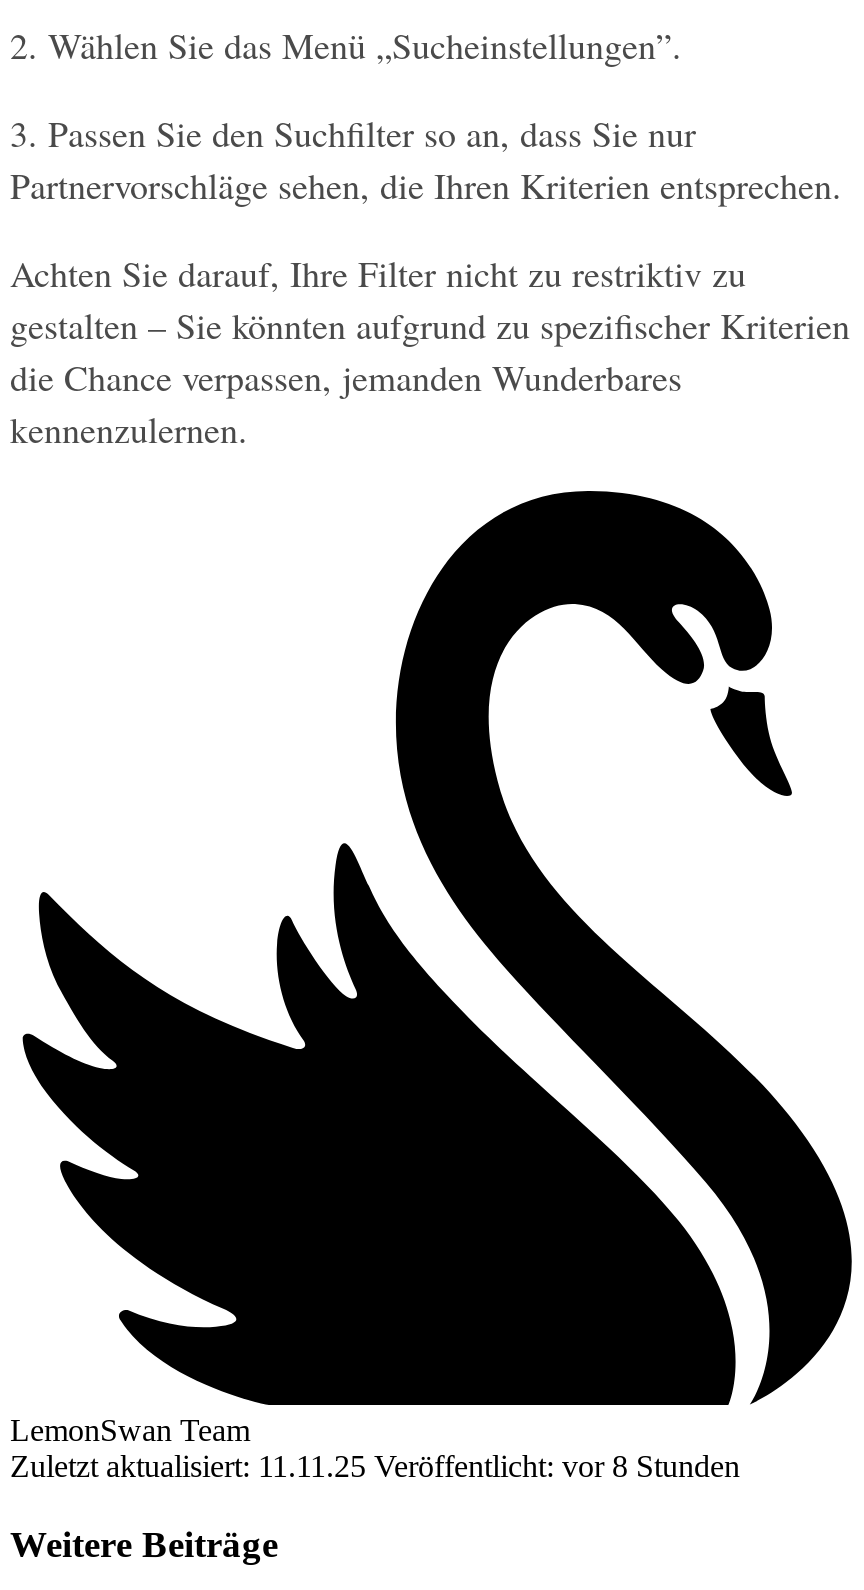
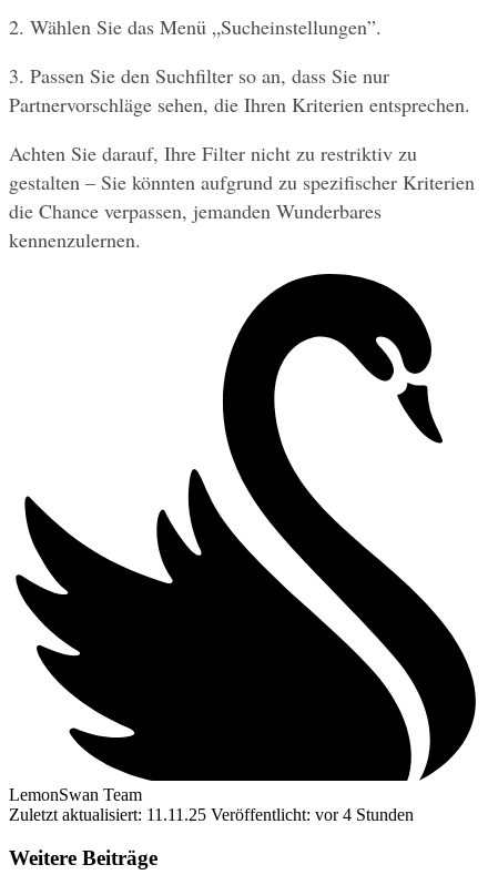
- Zuletzt aktualisiert: 11.11.25 Veröffentlicht: vor 8 Stunden
+ Zuletzt aktualisiert: 11.11.25 Veröffentlicht: vor 4 Stunden
